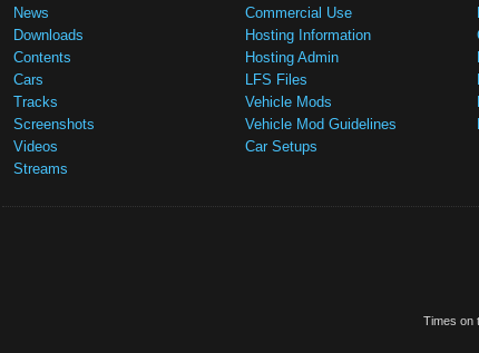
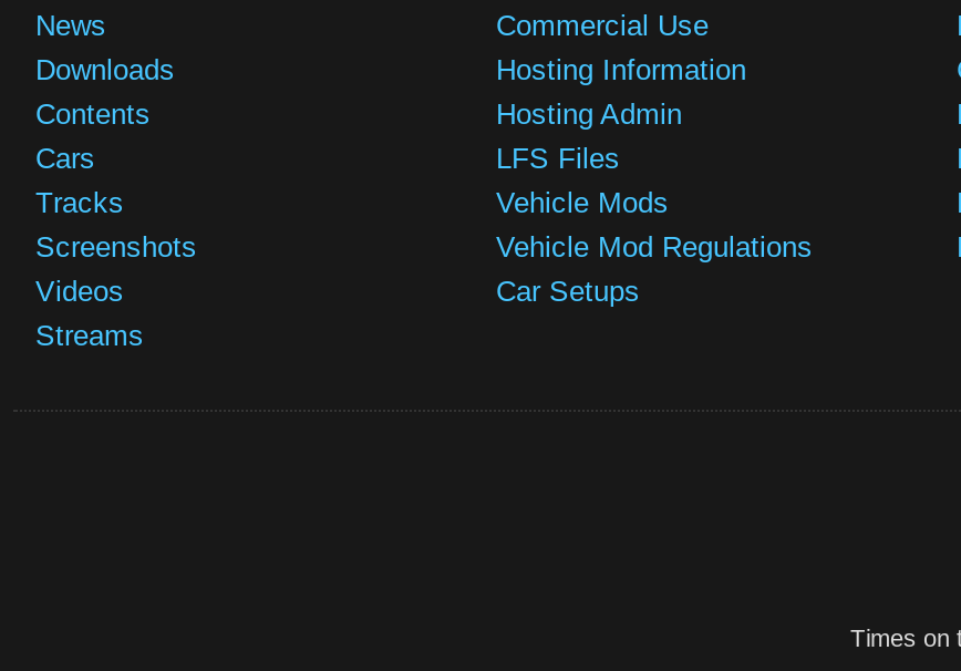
- Vehicle Mod Guidelines
+ Vehicle Mod Regulations
